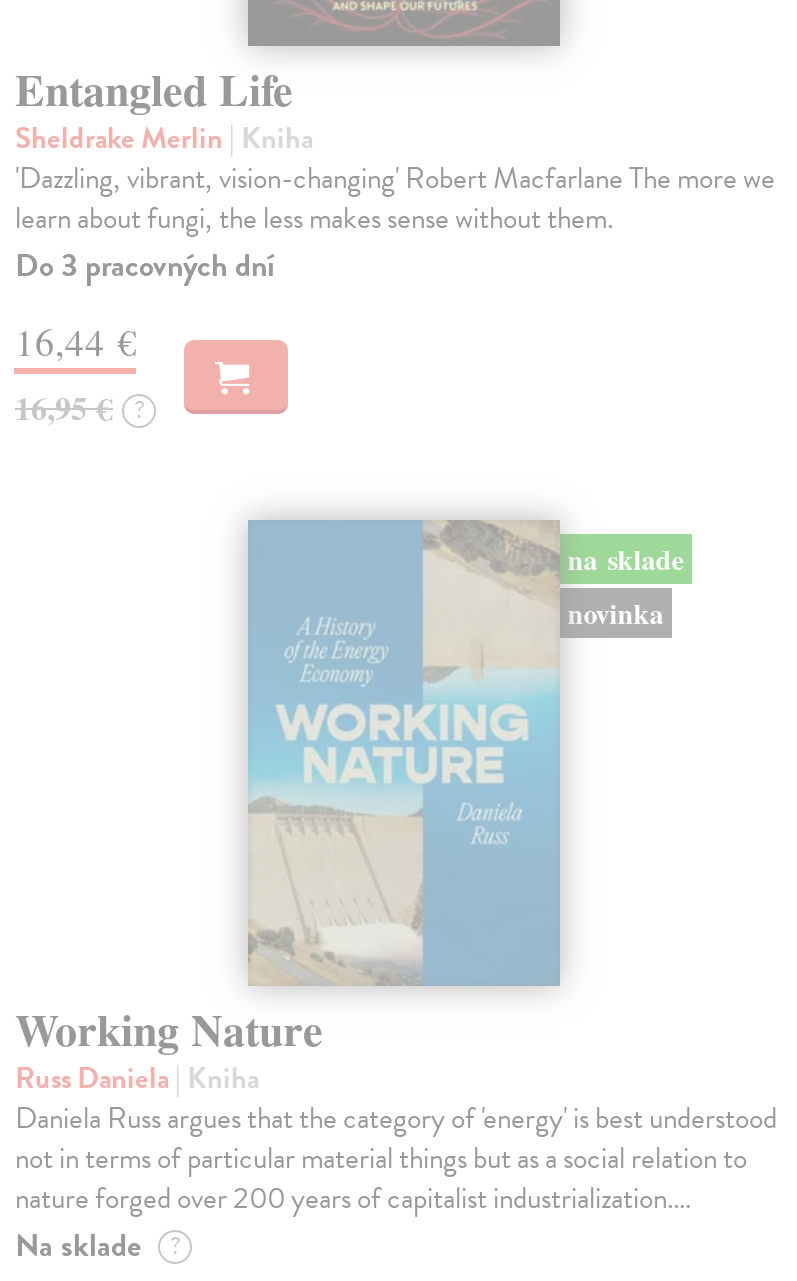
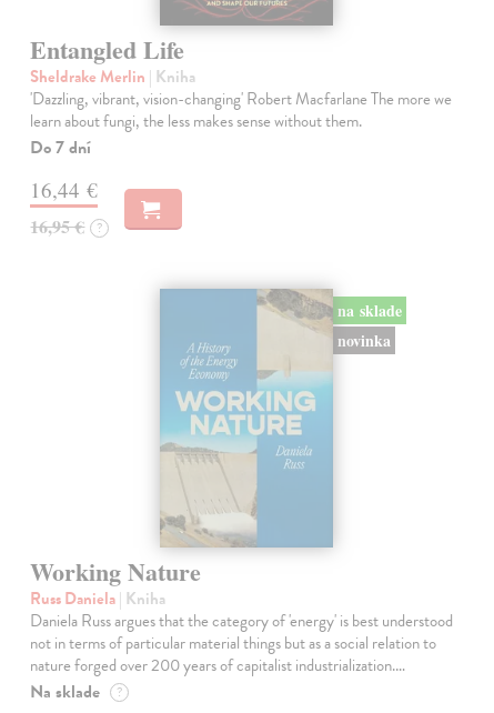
- Do 3 pracovných dní
+ Do 7 dní
